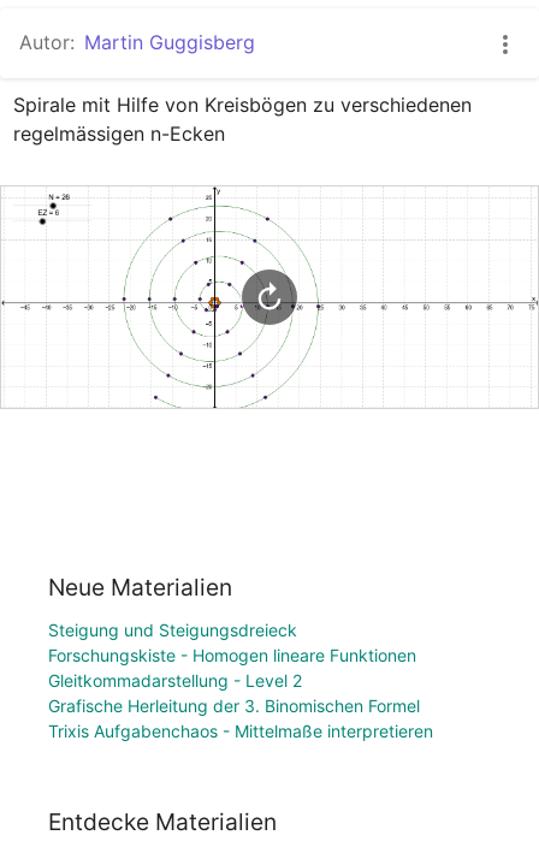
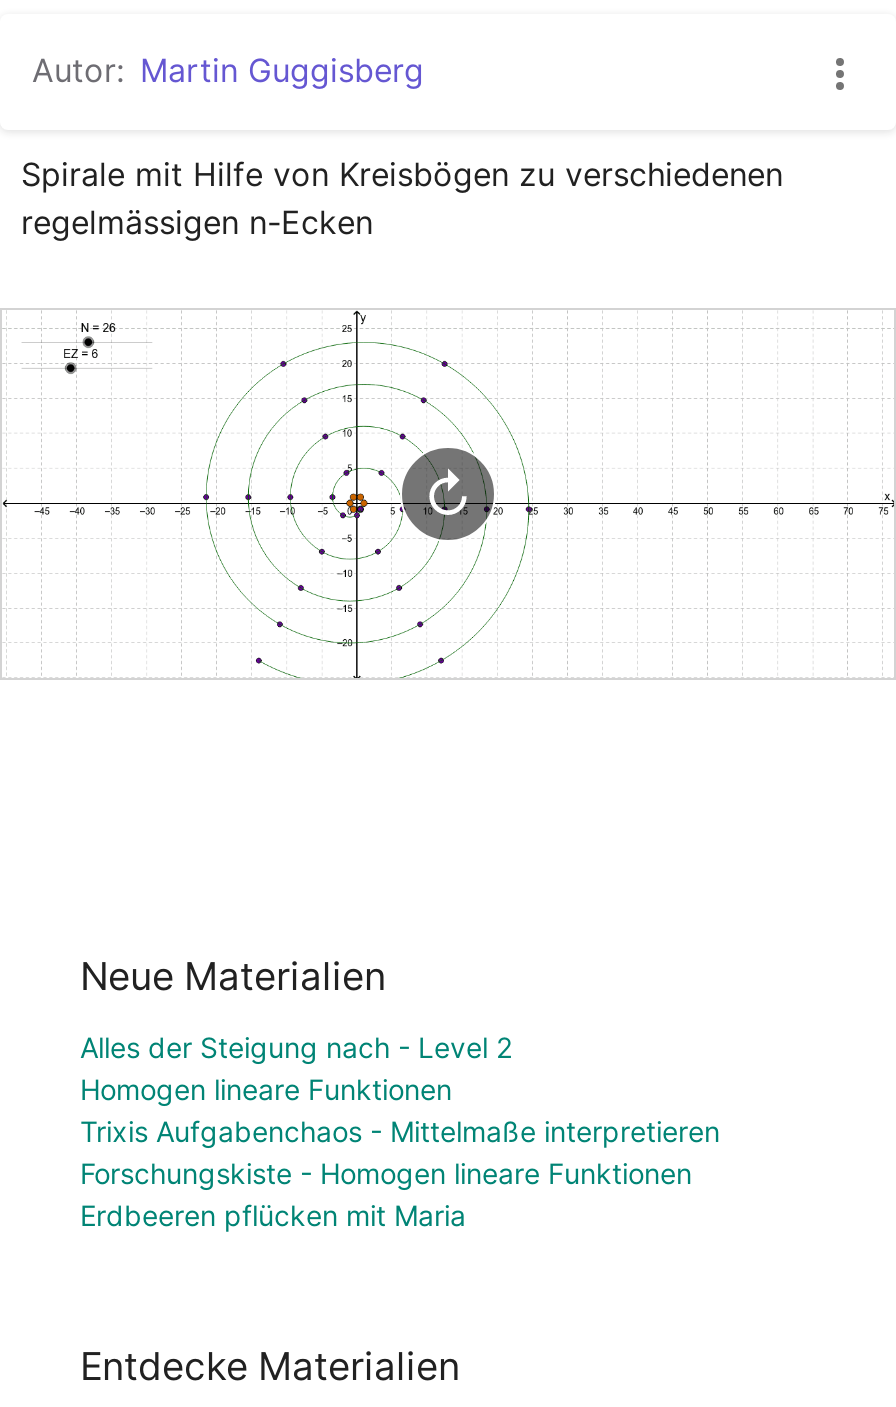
- Steigung und Steigungsdreieck
+ Alles der Steigung nach - Level 2
+ Homogen lineare Funktionen

moved down: Forschungskiste - Homogen lineare Funktionen

- Gleitkommadarstellung - Level 2
- Grafische Herleitung der 3. Binomischen Formel
+ Erdbeeren pflücken mit Maria

moved up: Trixis Aufgabenchaos - Mittelmaße interpretieren
